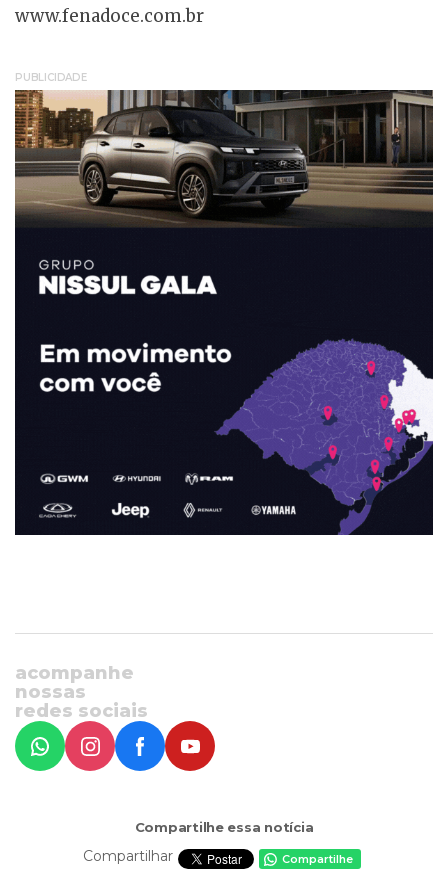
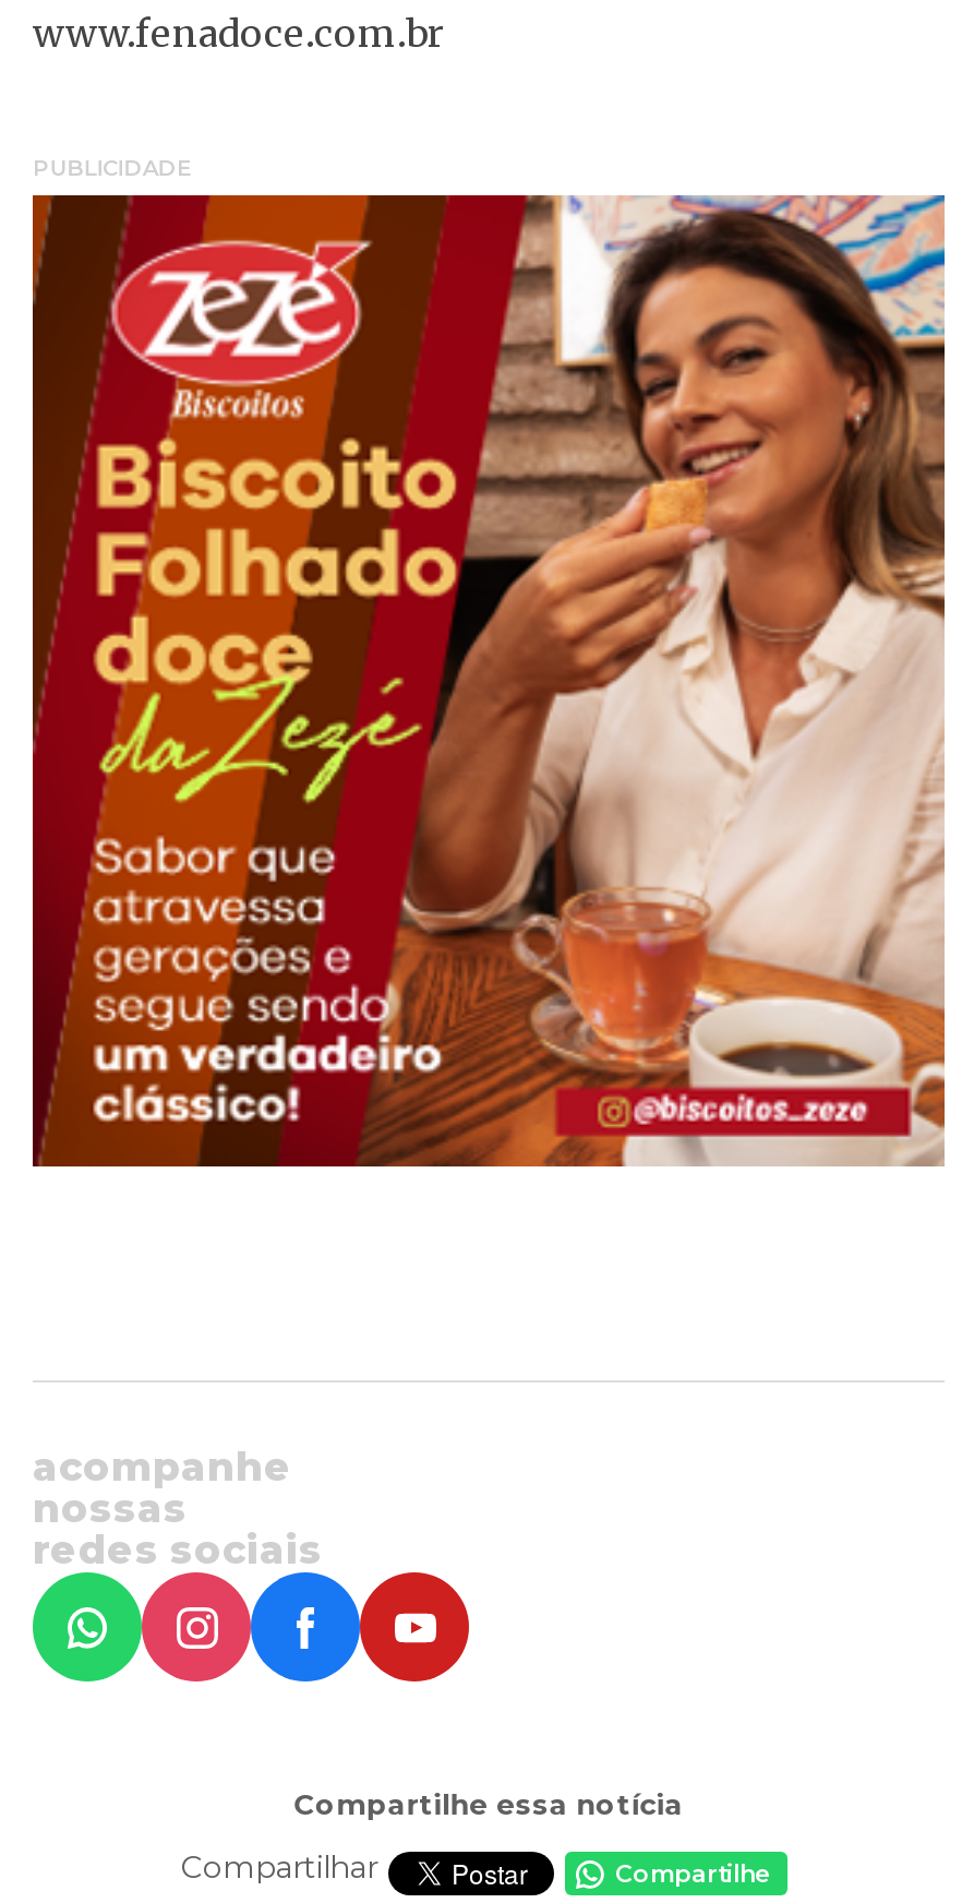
- [image]
+ [image]
